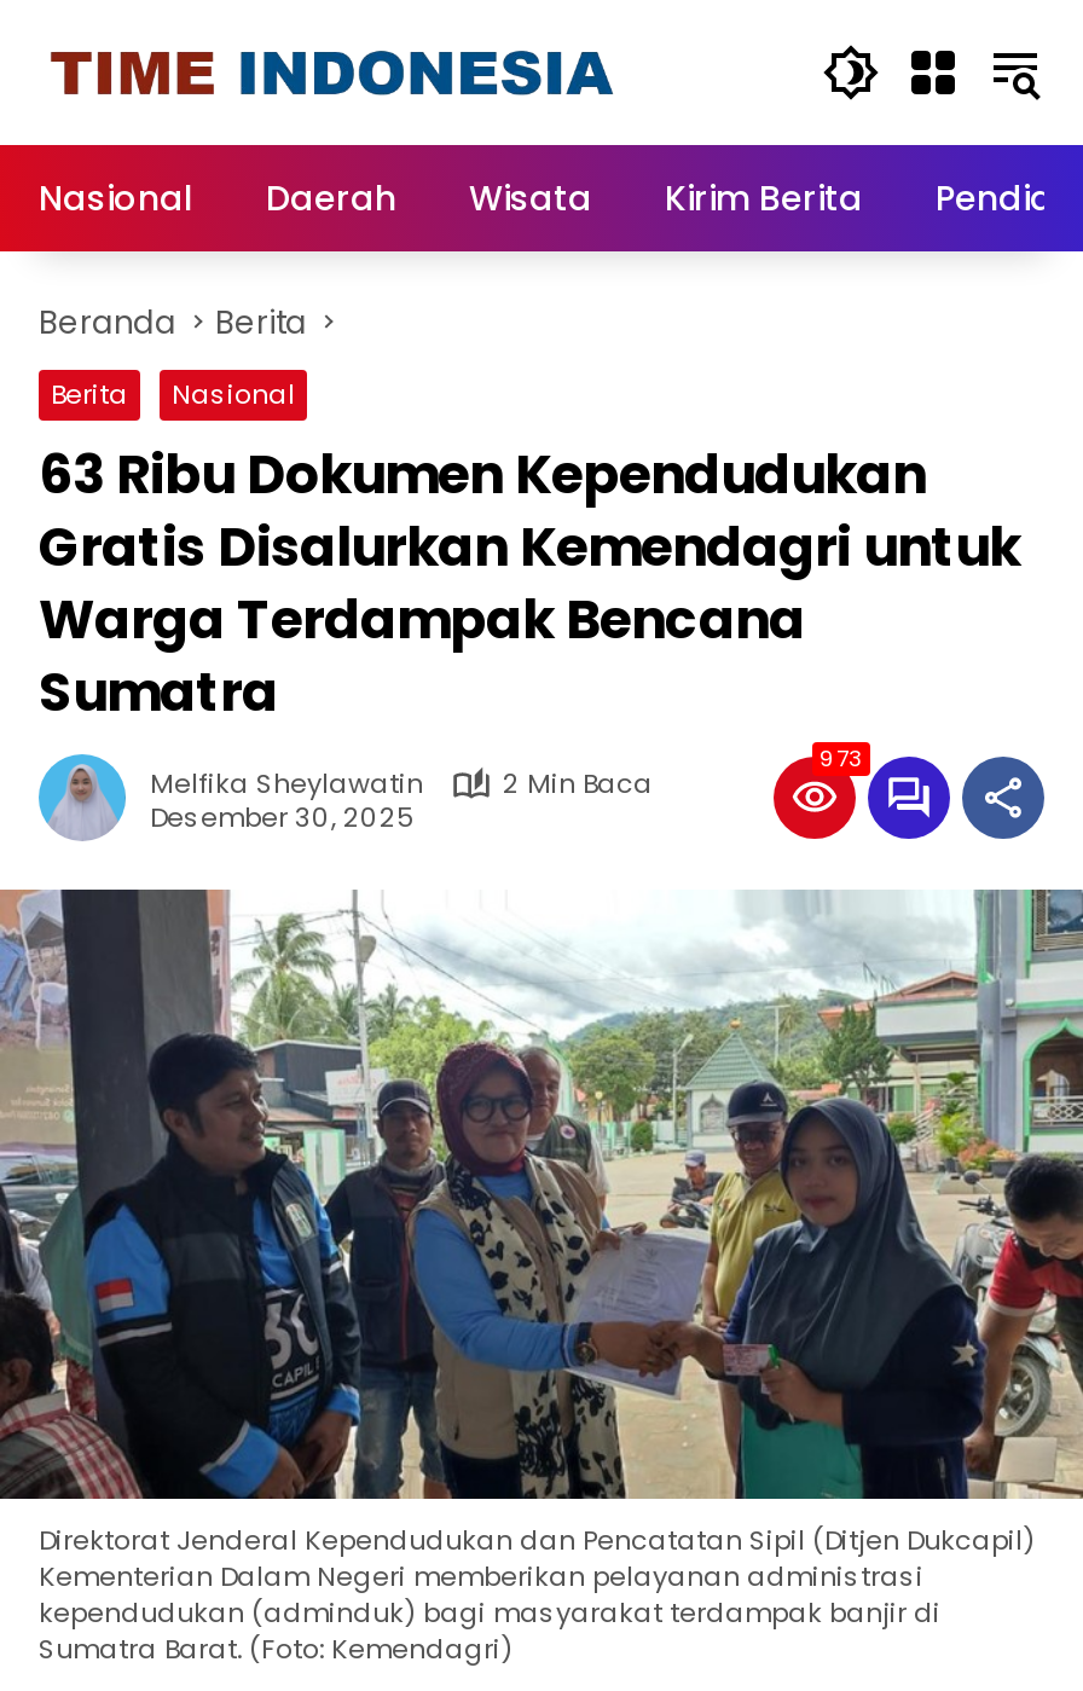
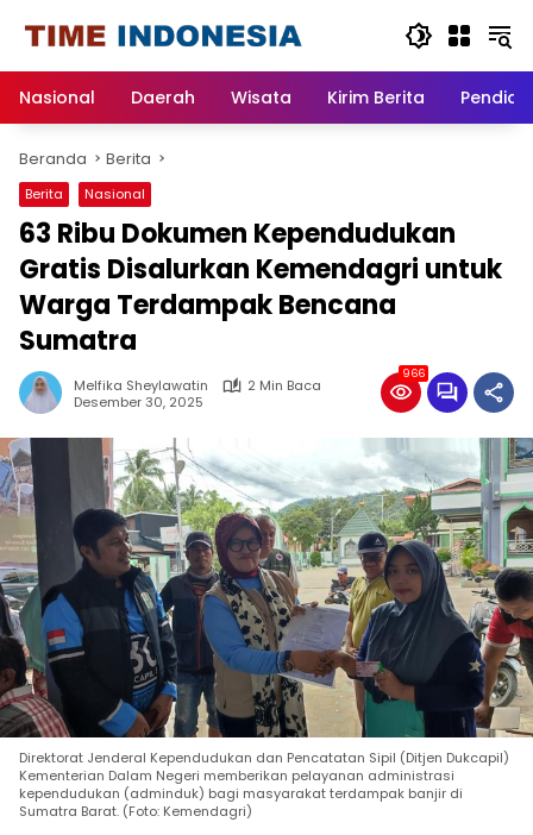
- 973
+ 966
